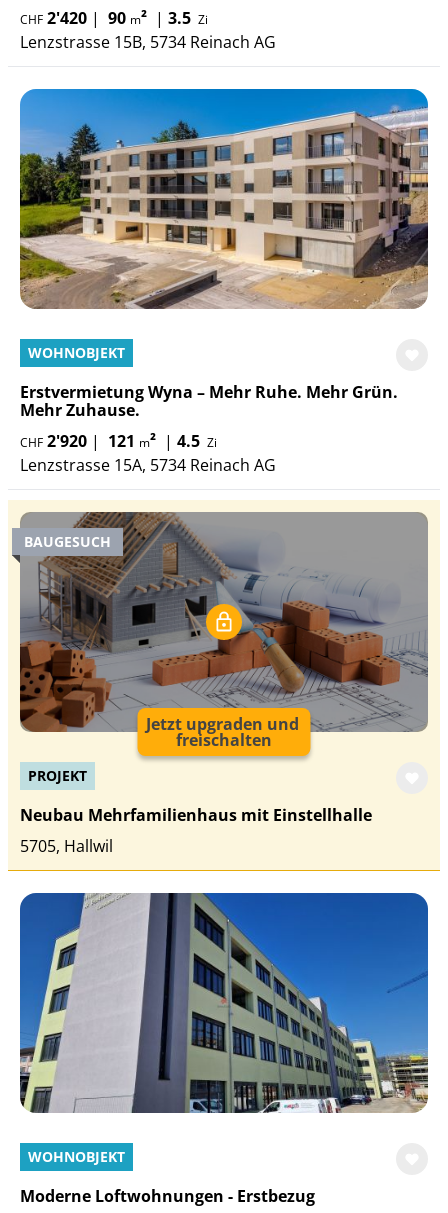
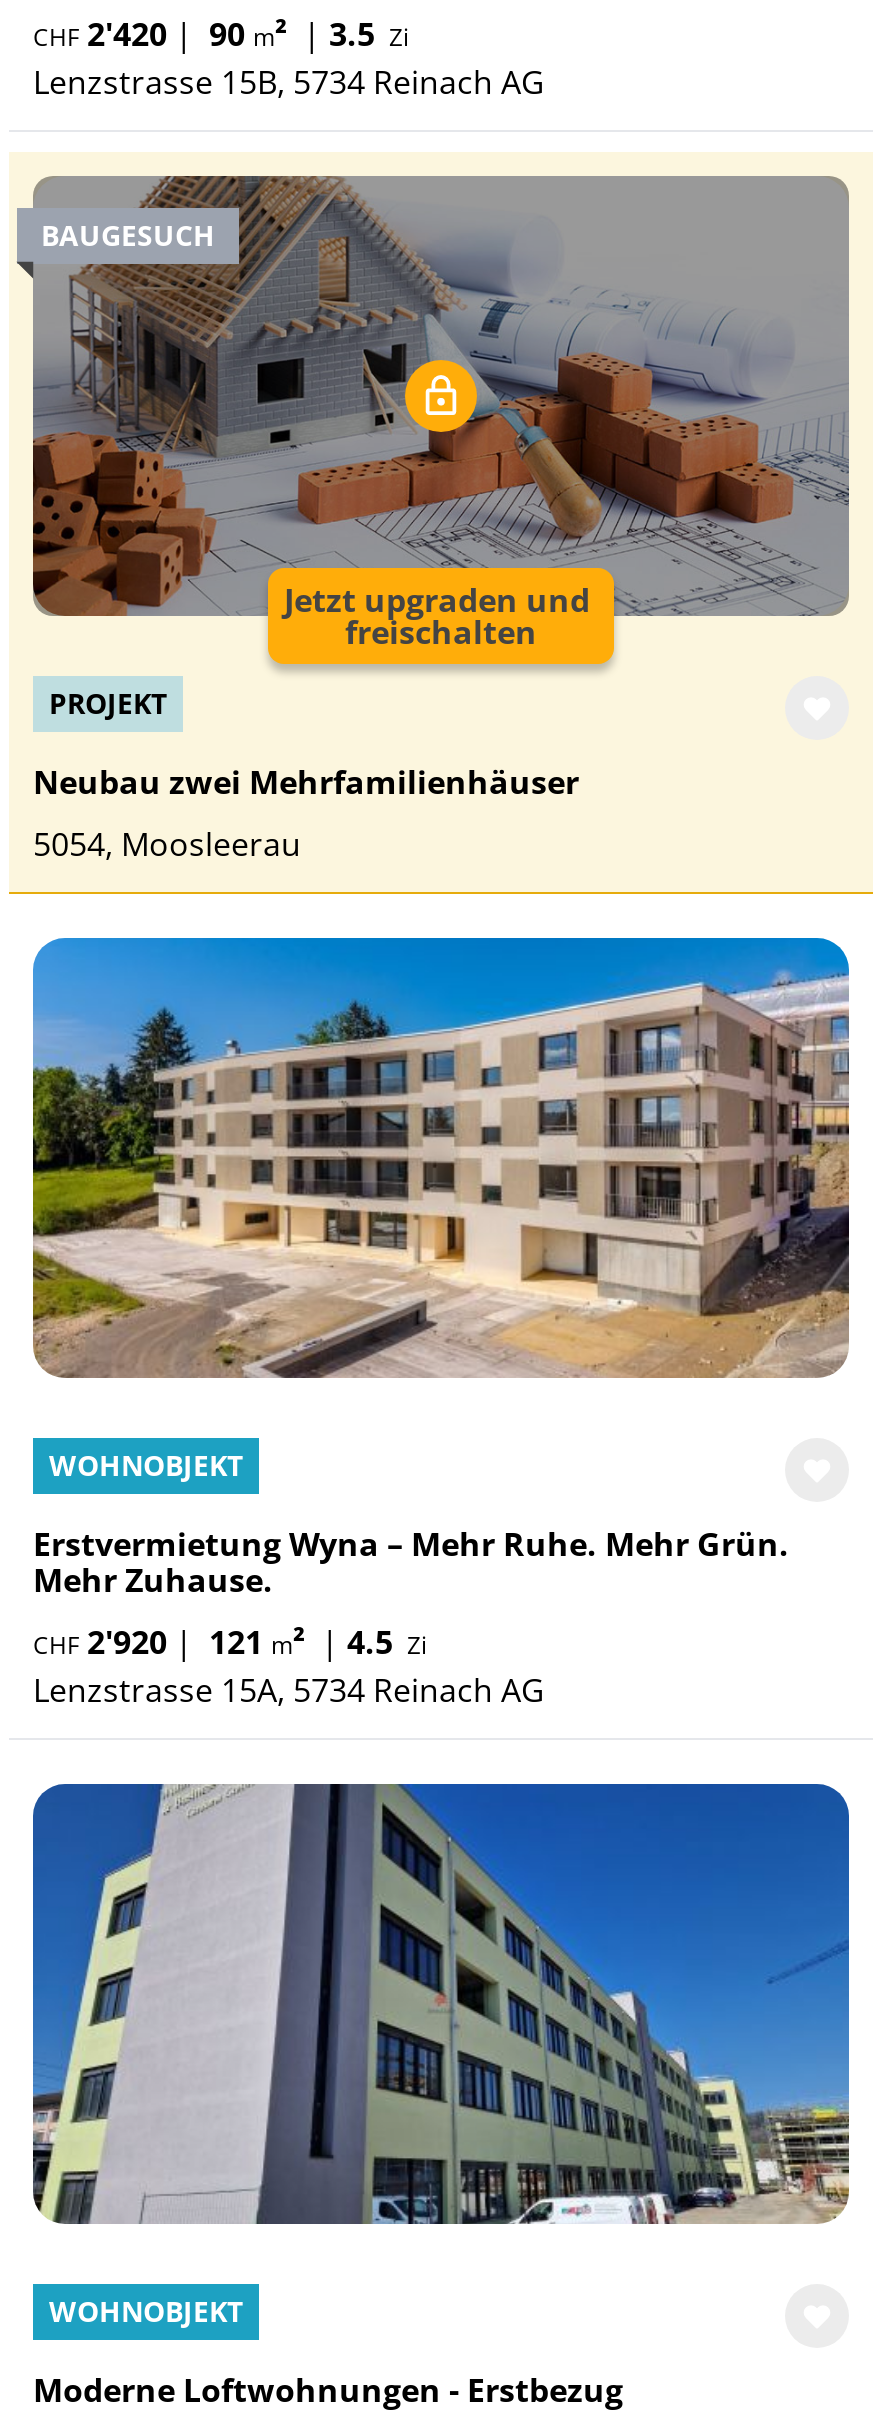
+ Neubau zwei Mehrfamilienhäuser
+ 5054, Moosleerau

moved down: [image] | WOHNOBJEKT | Erstvermietung Wyna – Mehr Ruhe. Mehr Grün. | Mehr Zuhause. | Lenzstrasse 15A, 5734 Reinach AG

moved up: [image] | BAUGESUCH

moved up: Jetzt upgraden und | freischalten | PROJEKT

- Neubau Mehrfamilienhaus mit Einstellhalle
- 5705, Hallwil
